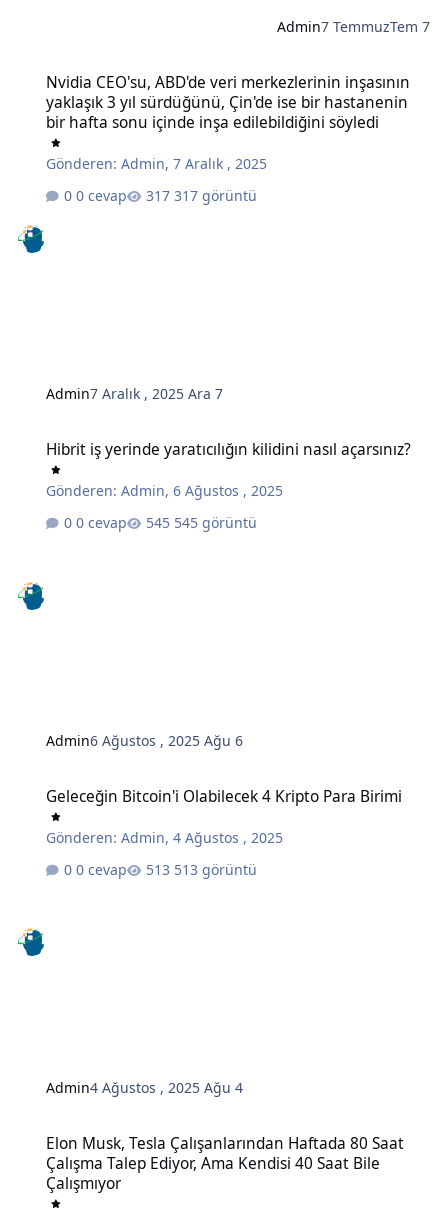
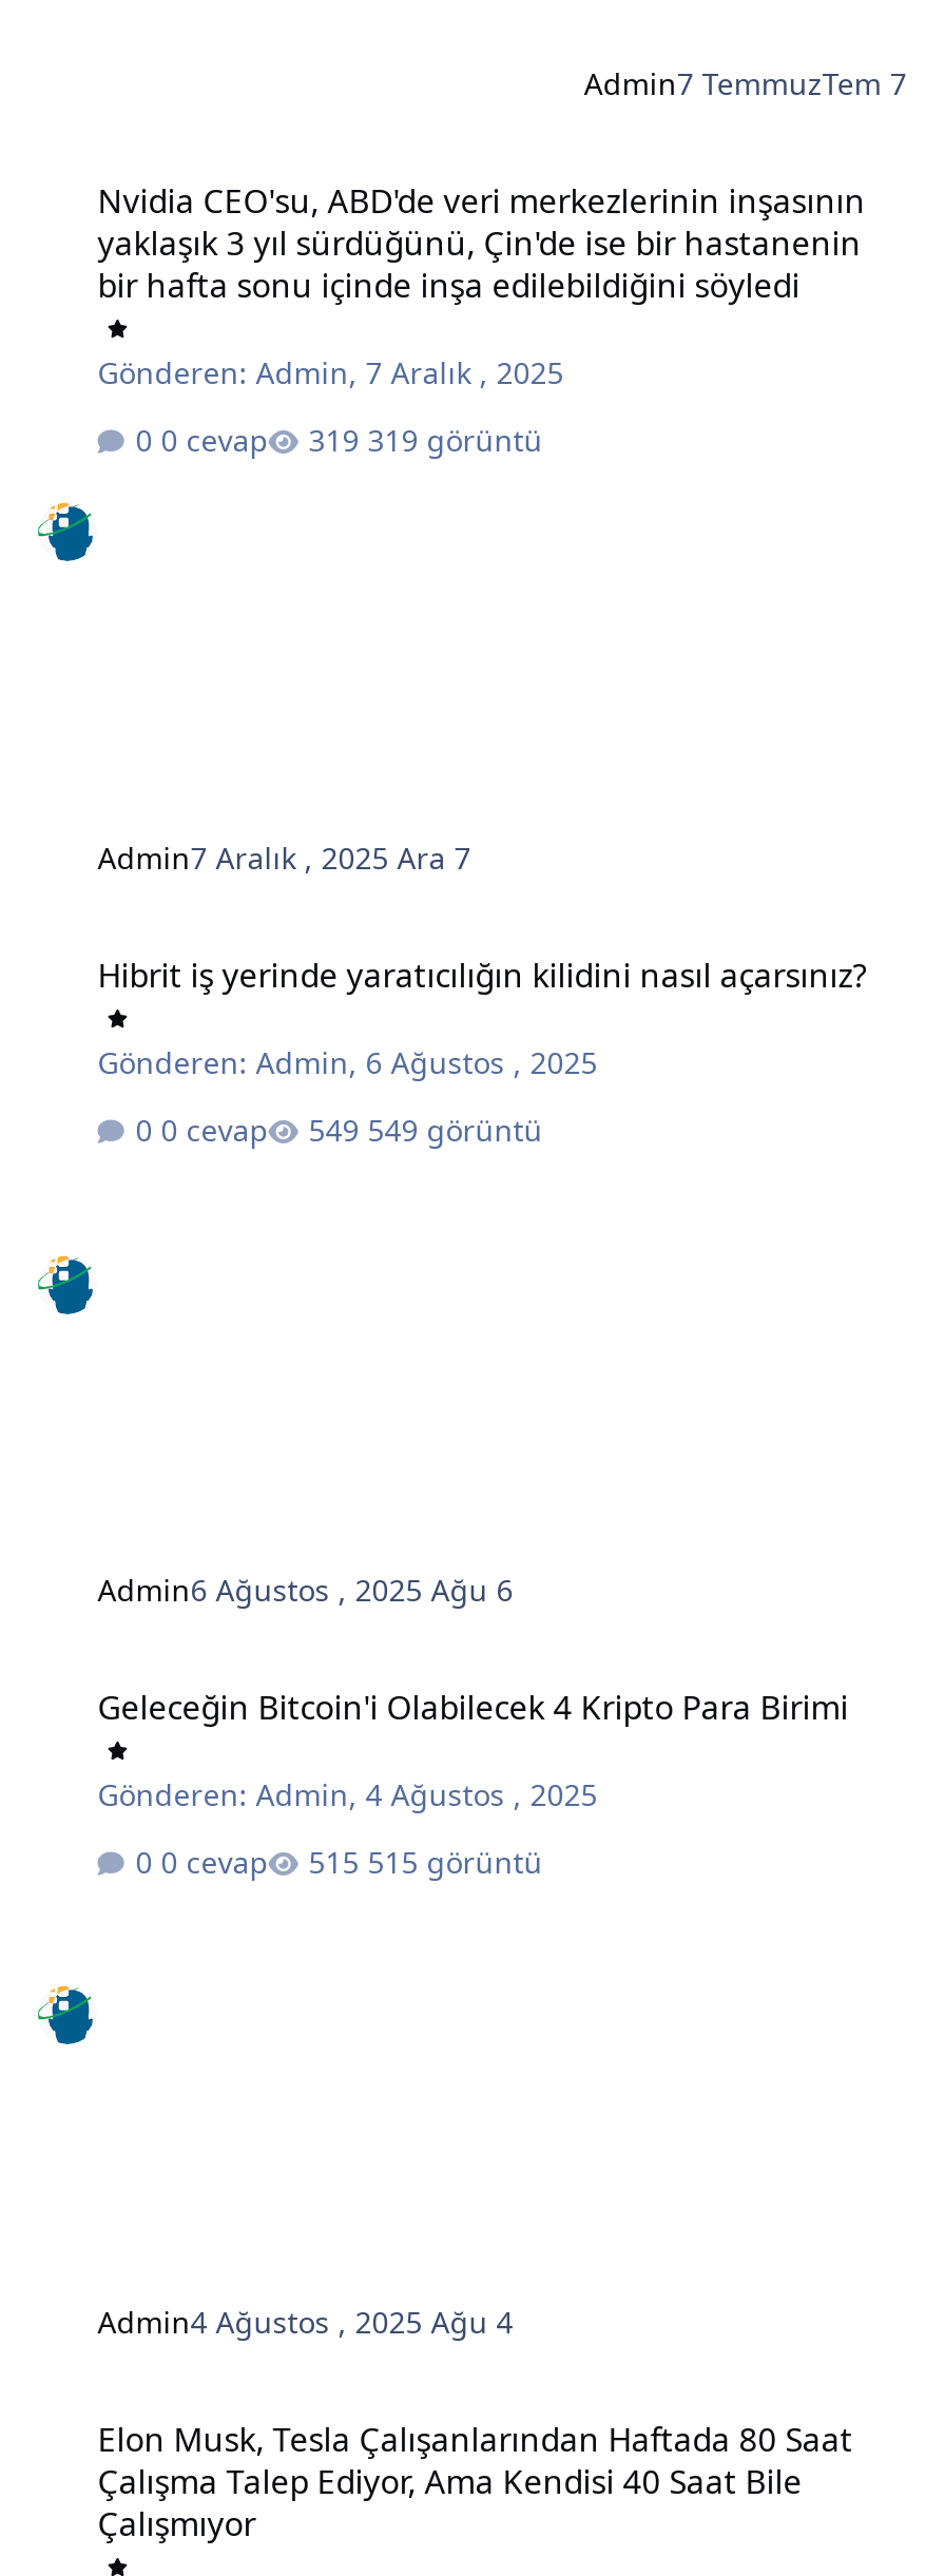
- 317 görüntü
+ 319 görüntü

- 545 görüntü
+ 549 görüntü

- 513 görüntü
+ 515 görüntü
